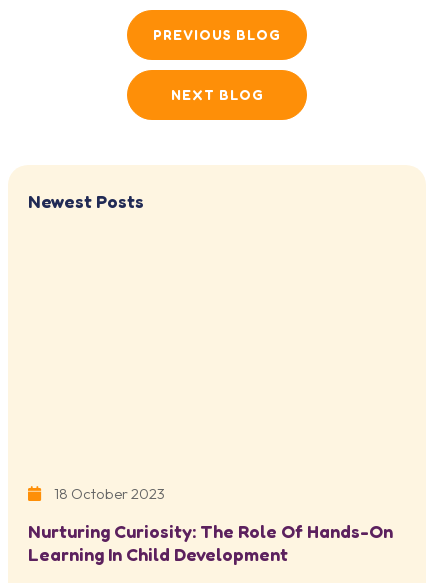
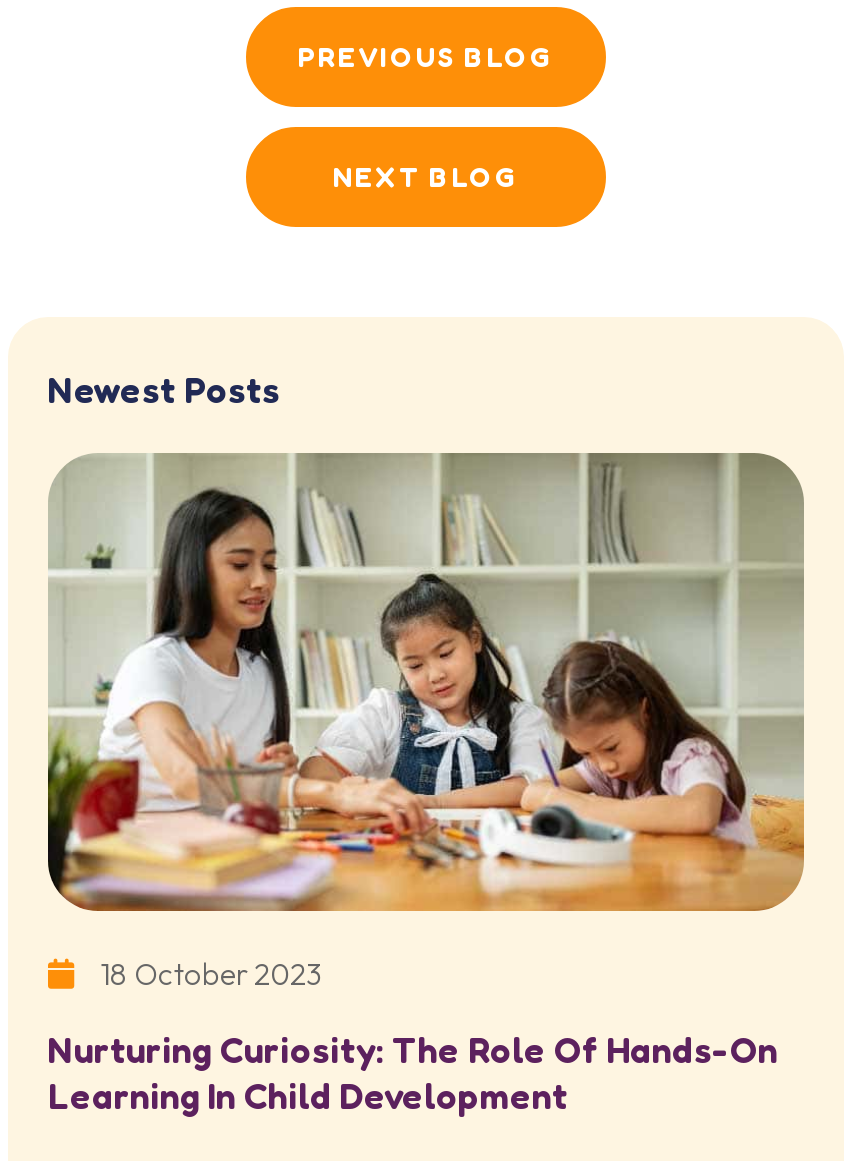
+ [image]
